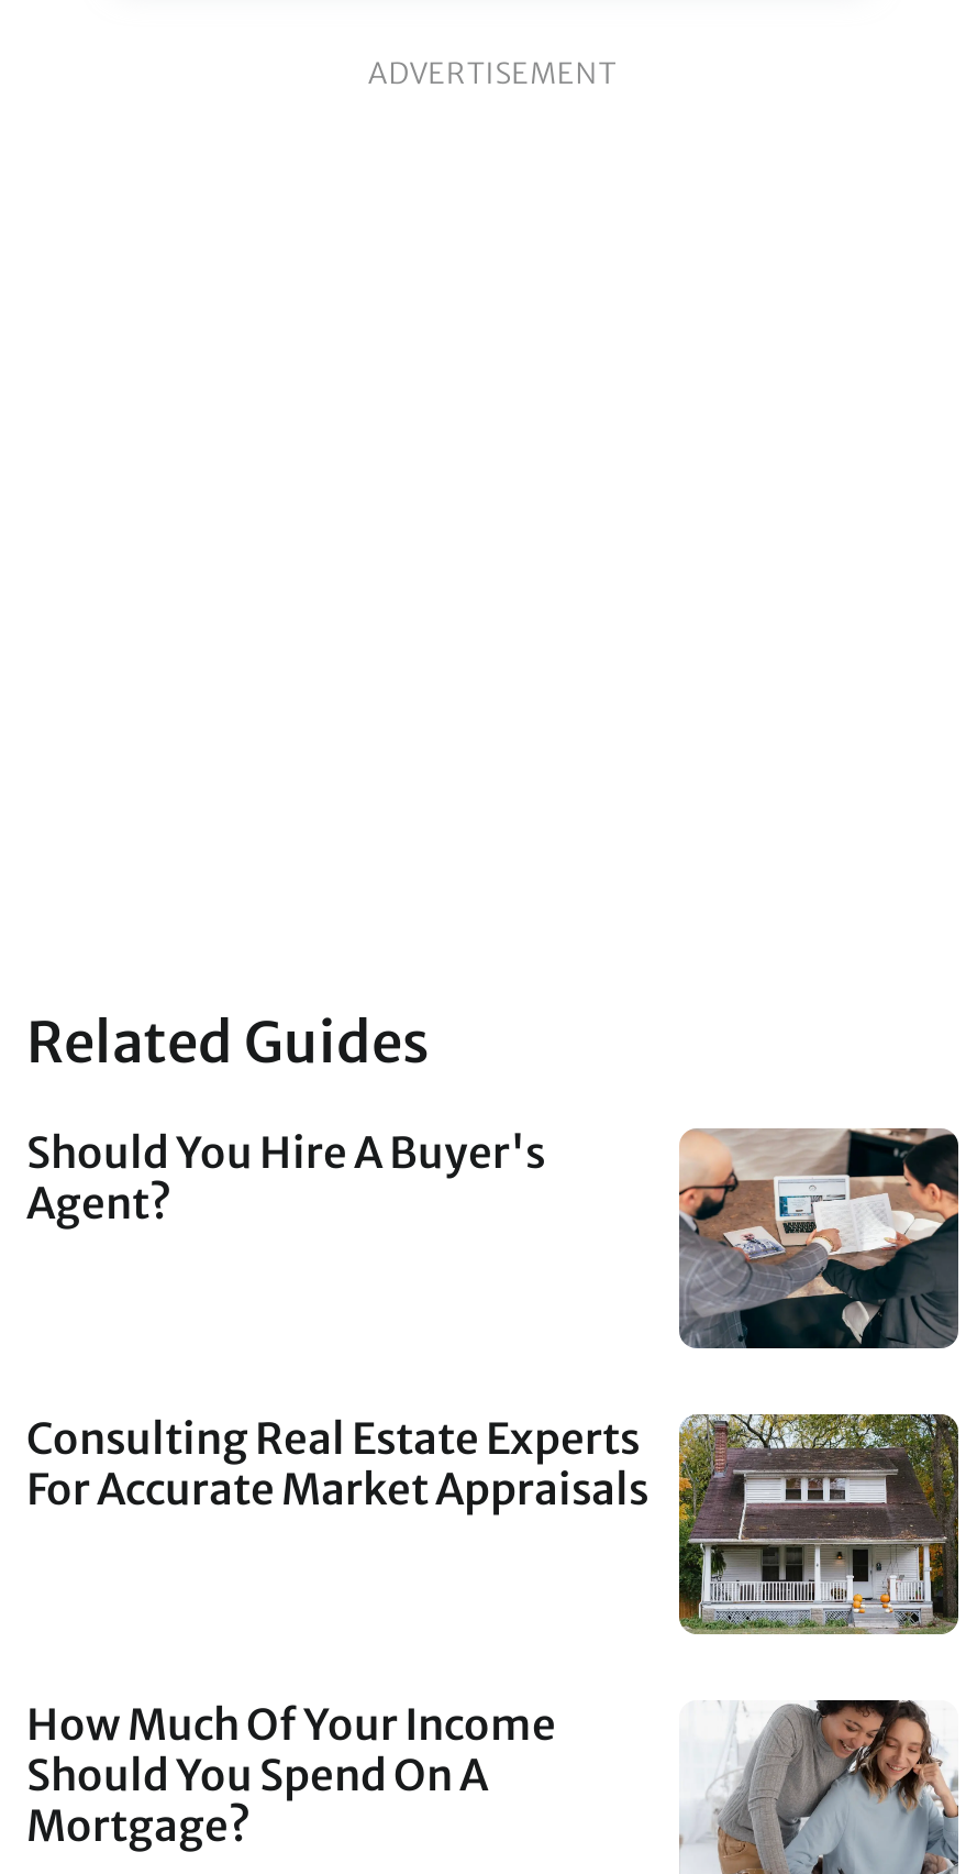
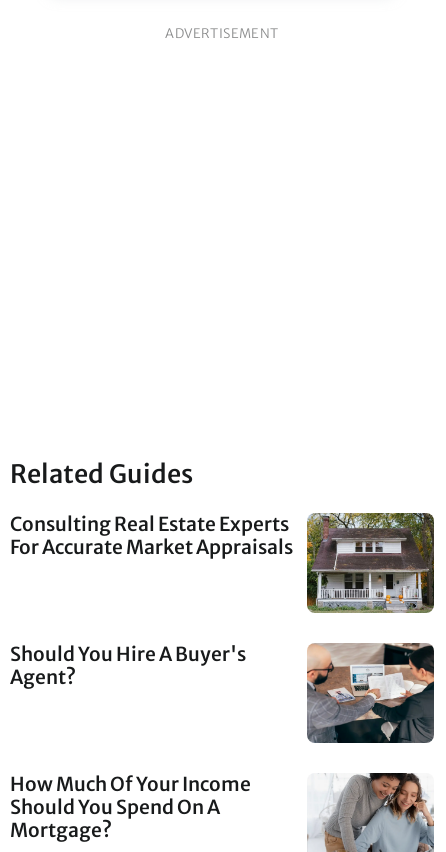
moved down: Should You Hire A Buyer's | Agent?

moved down: [image]

moved up: [image] | Consulting Real Estate Experts | For Accurate Market Appraisals
